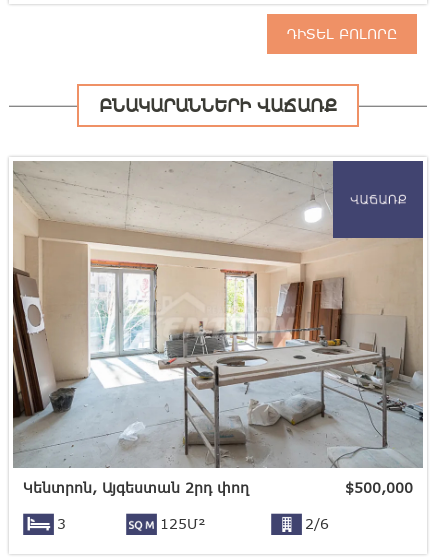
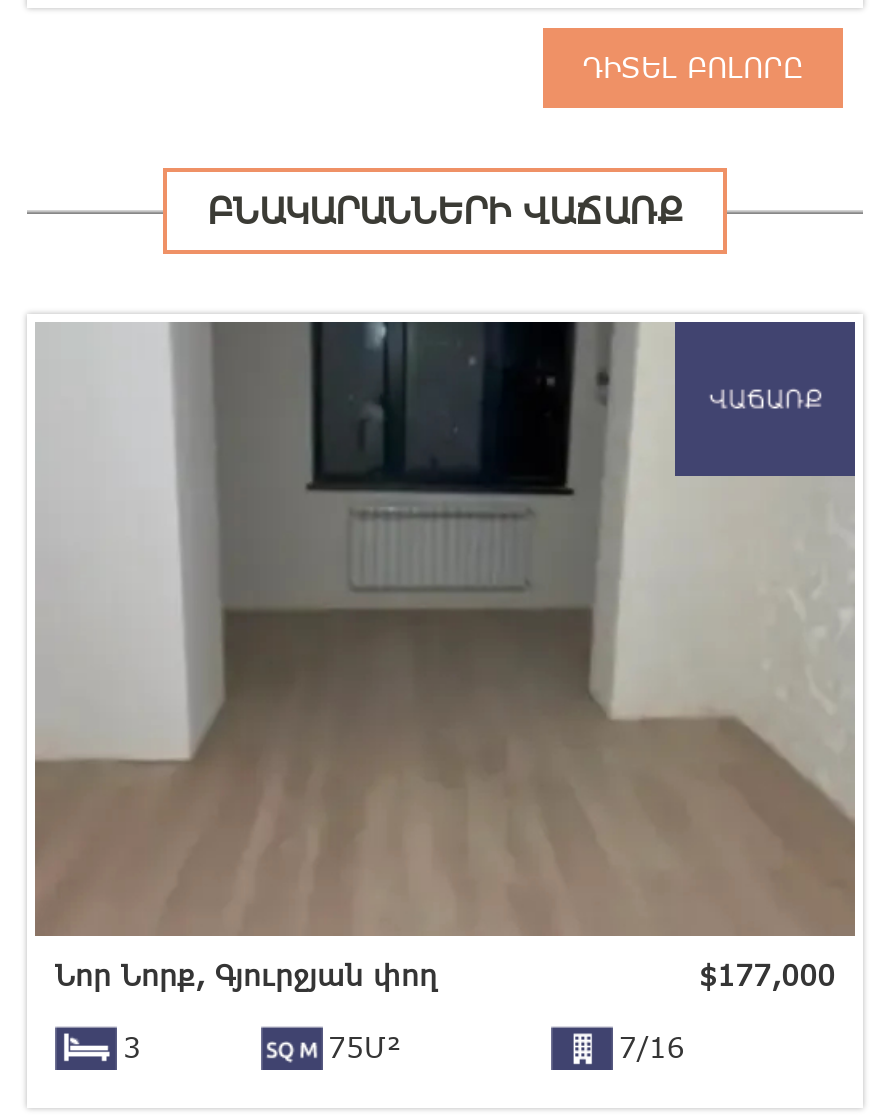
- [image]
- Կենտրոն, Այգեստան 2րդ փող
+ [image]
+ Նոր Նորք, Գյուրջյան փող

- $500,000
+ $177,000

- 125Մ²
- 2/6
+ 75Մ²
+ 7/16
